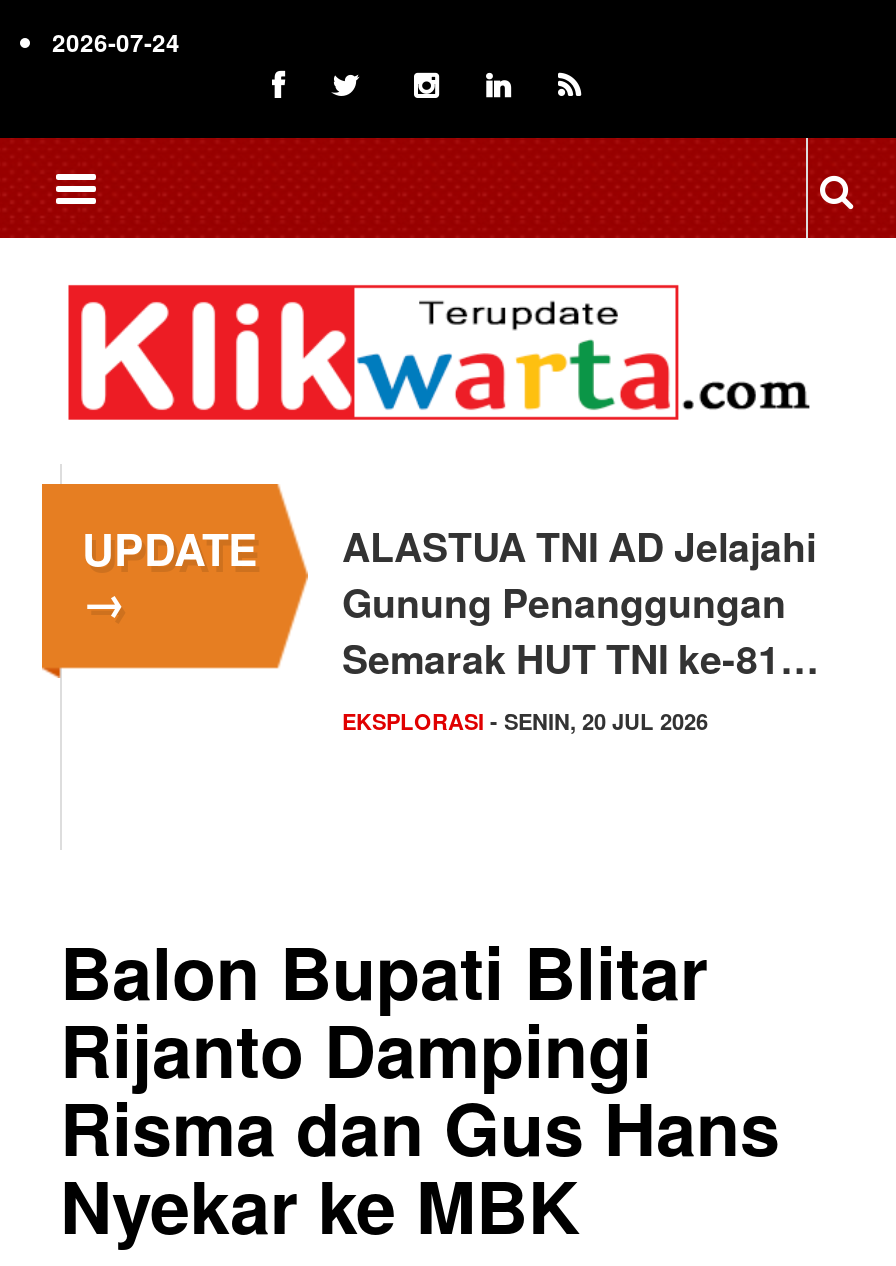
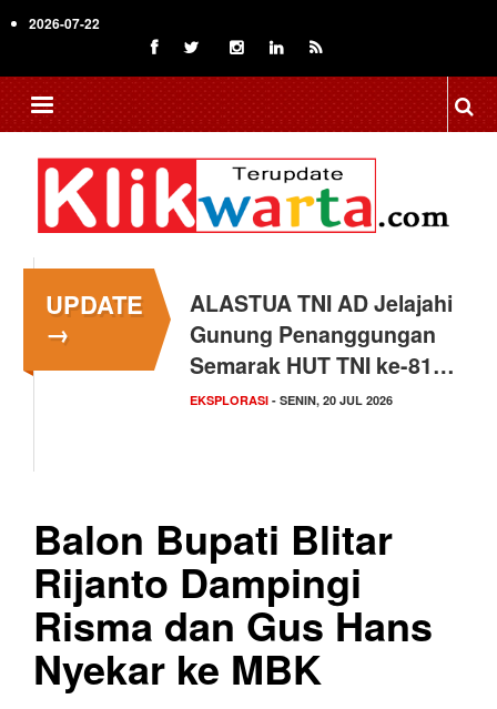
- 2026-07-24
+ 2026-07-22
